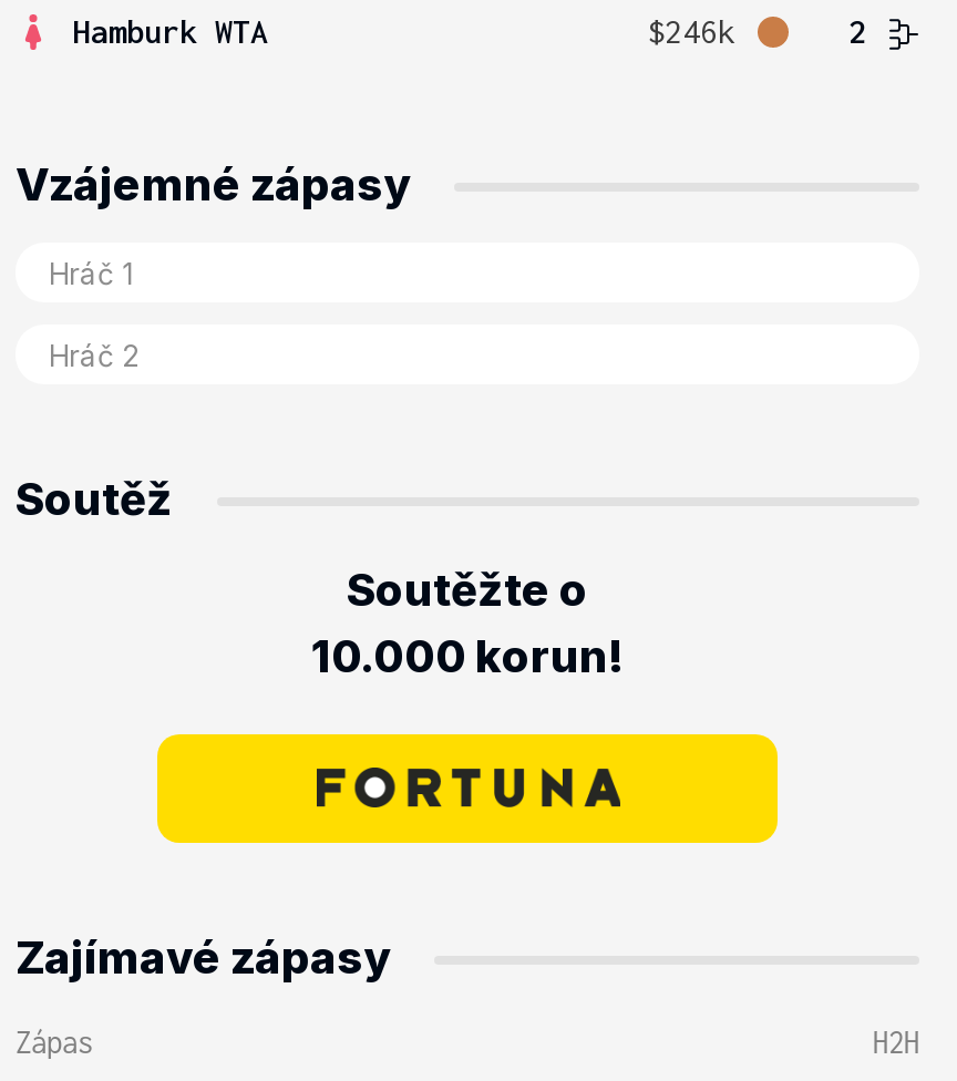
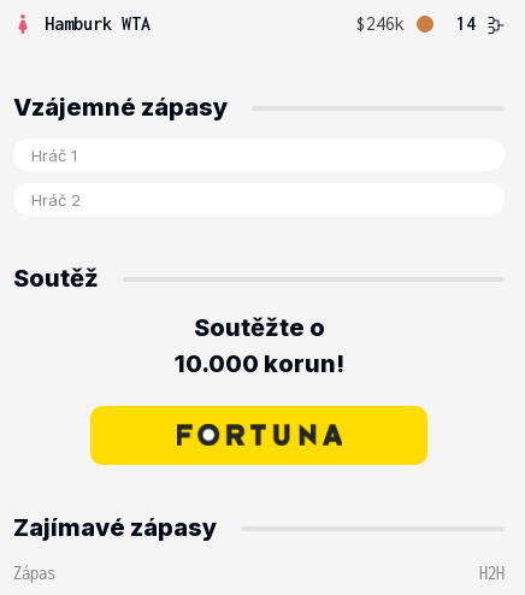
- 2
+ 14
